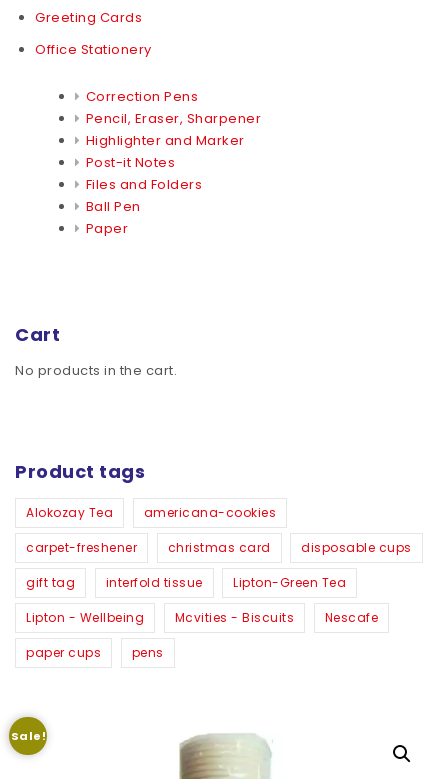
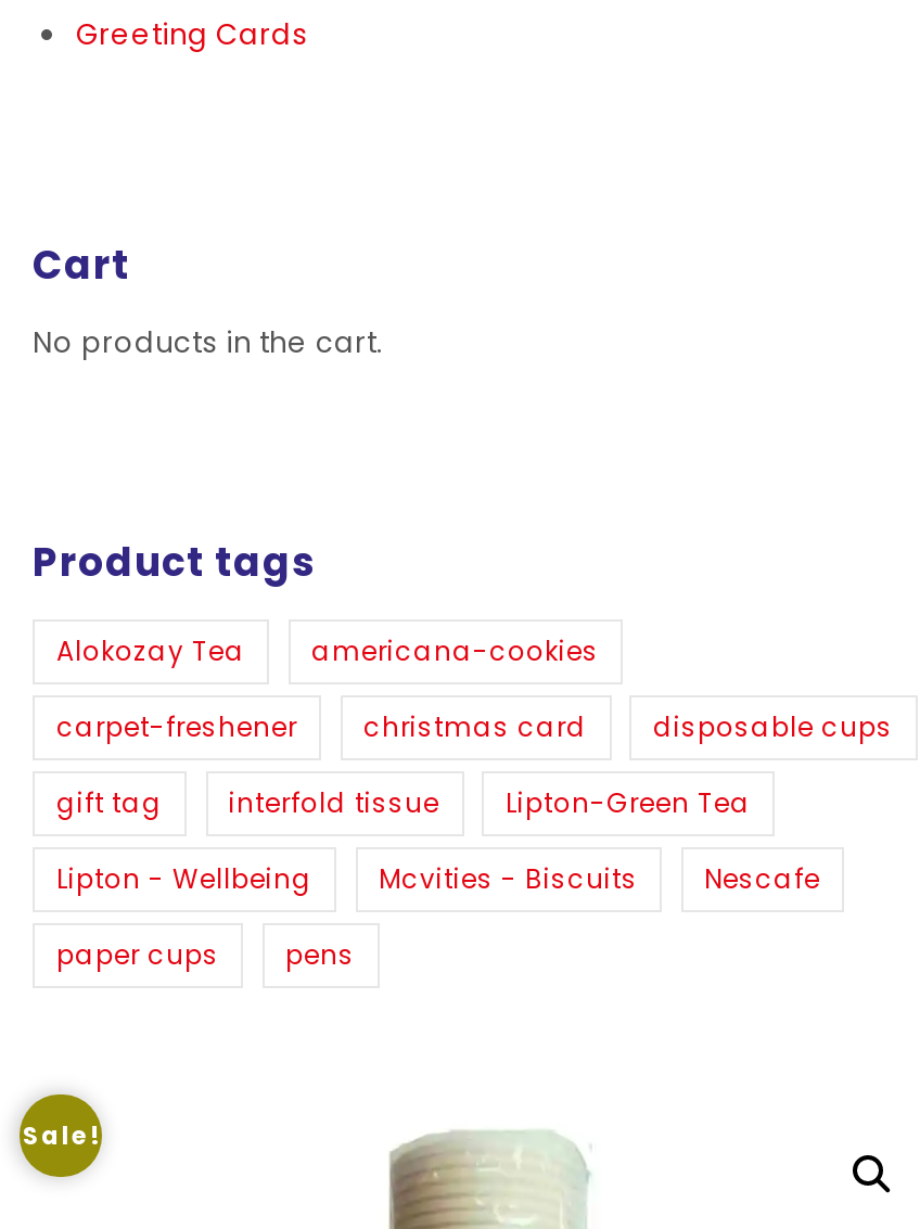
- Office Stationery
- Correction Pens
- Pencil, Eraser, Sharpener
- Highlighter and Marker
- Post-it Notes
- Files and Folders
- Ball Pen
- Paper
